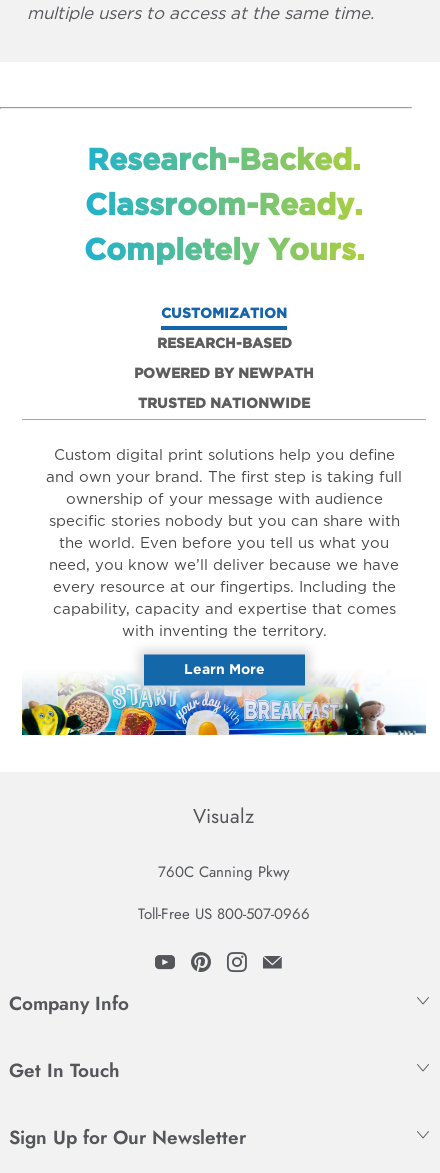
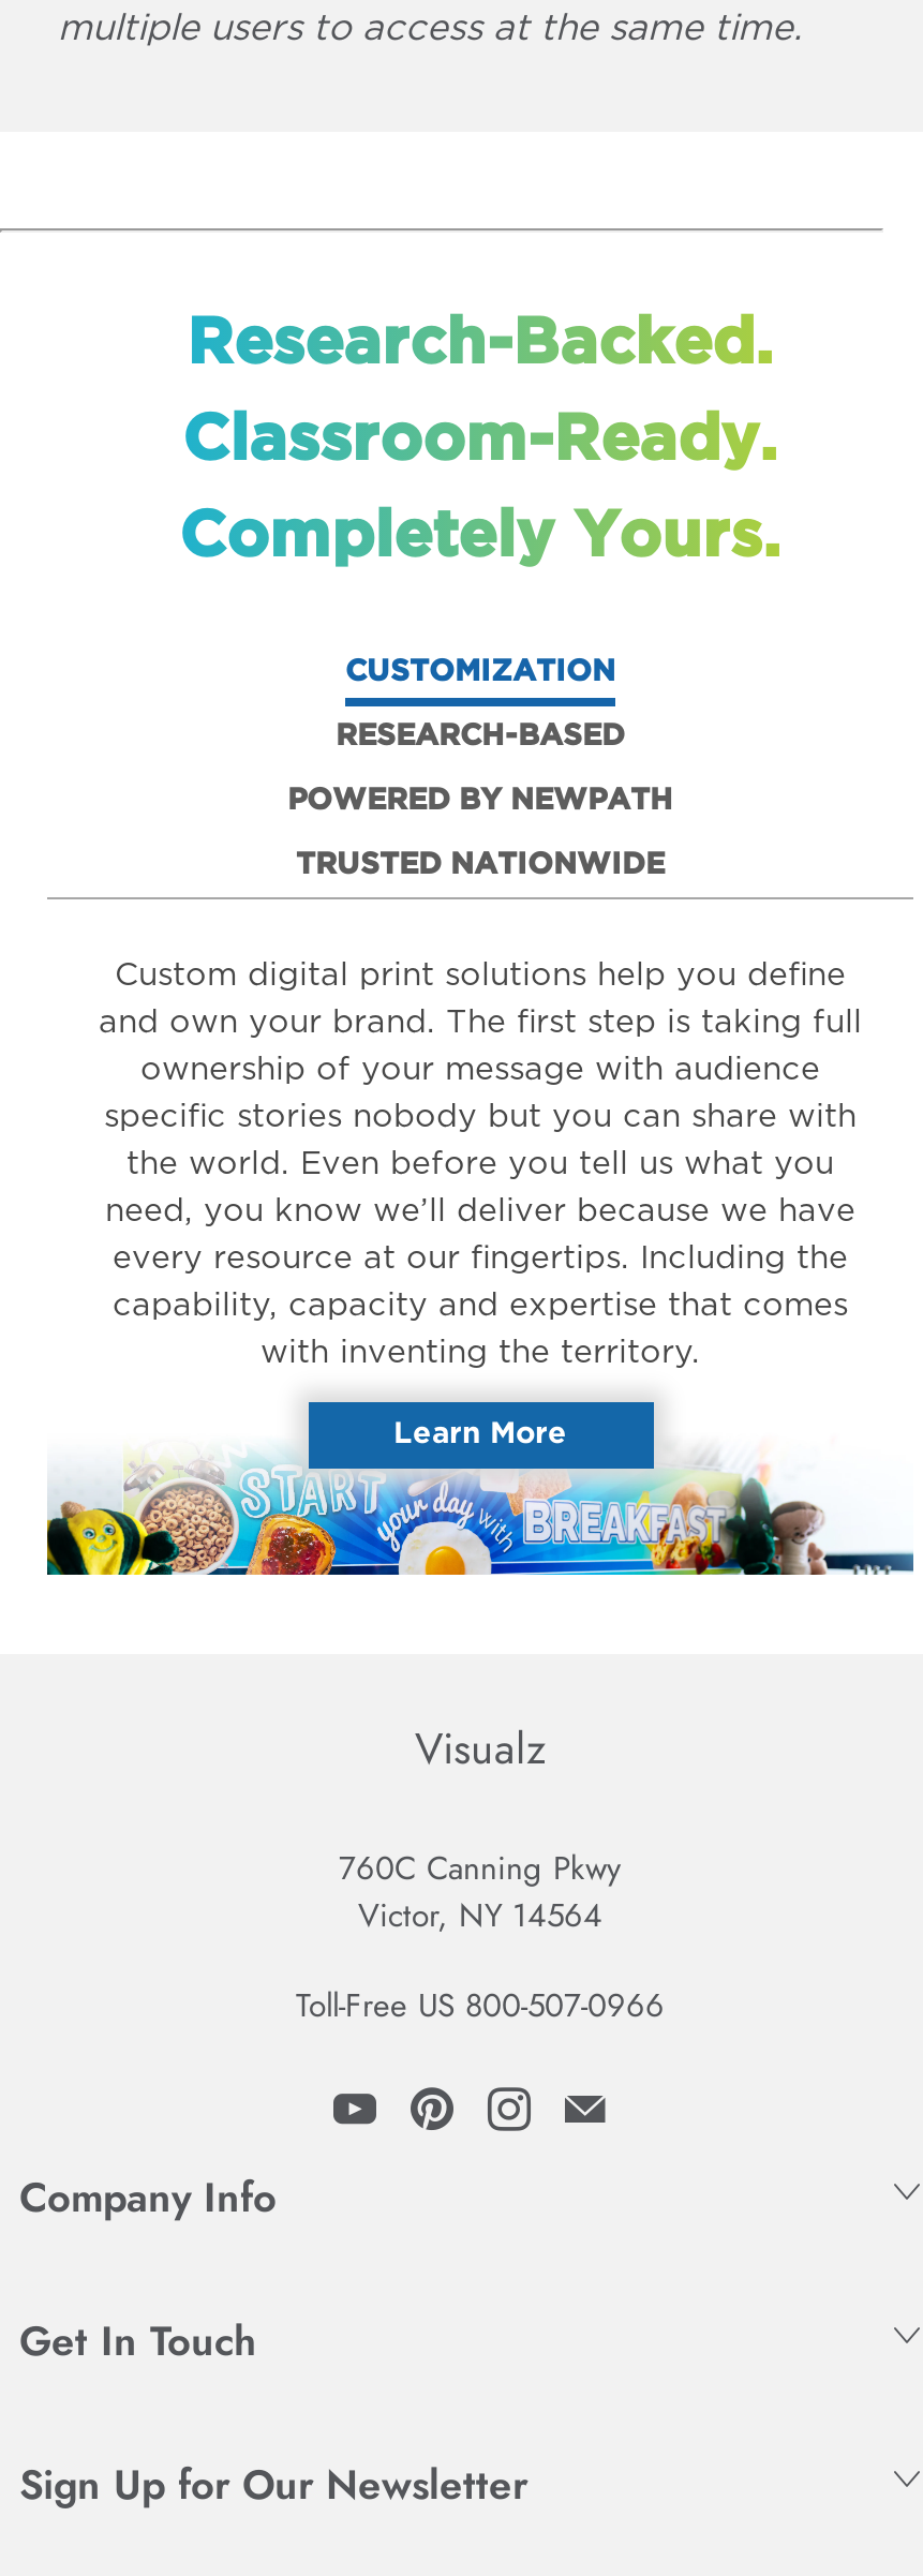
+ Victor, NY 14564
